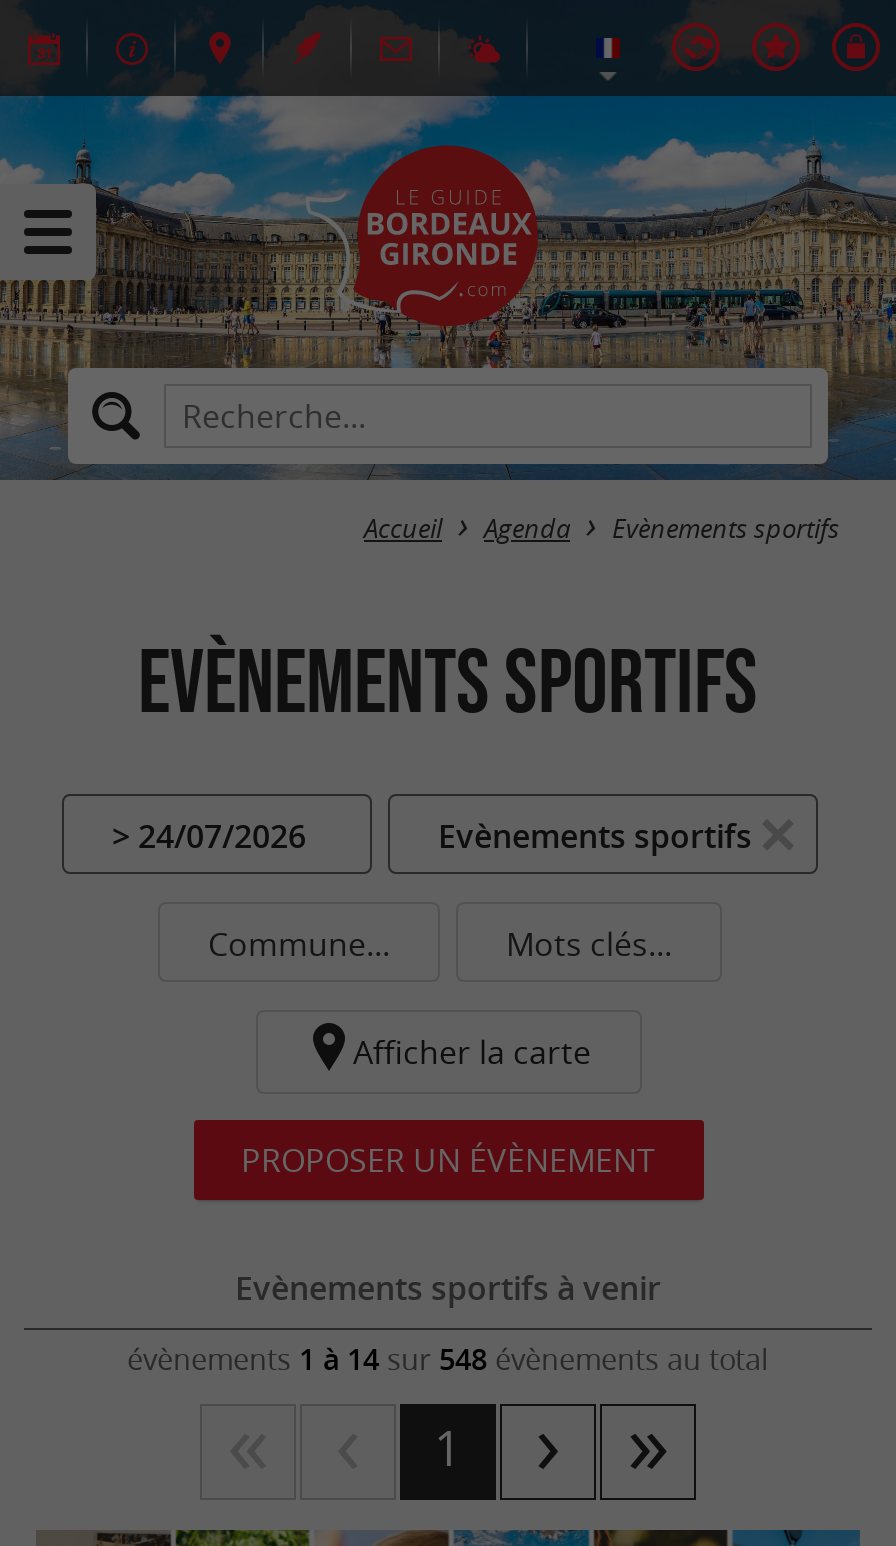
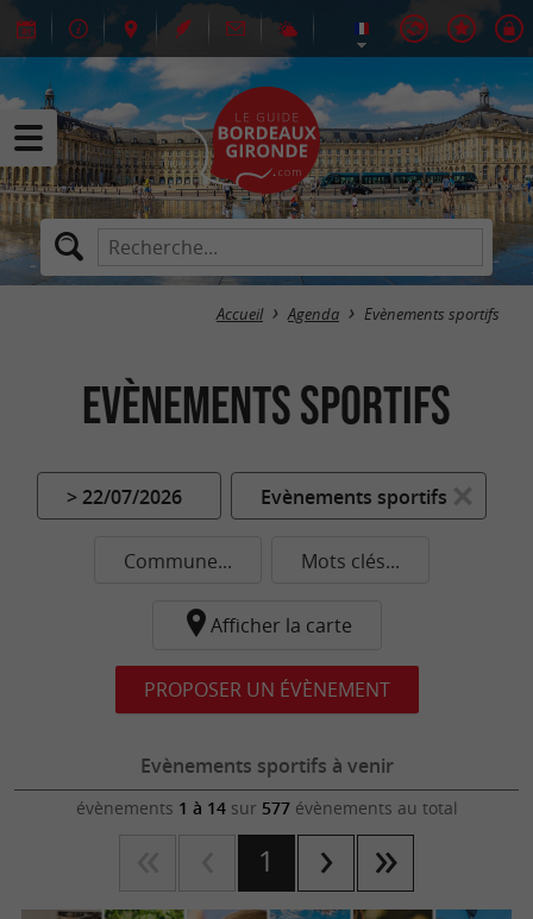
- > 24/07/2026
+ > 22/07/2026

- évènements 1 à 14 sur 548 évènements au total
+ évènements 1 à 14 sur 577 évènements au total
